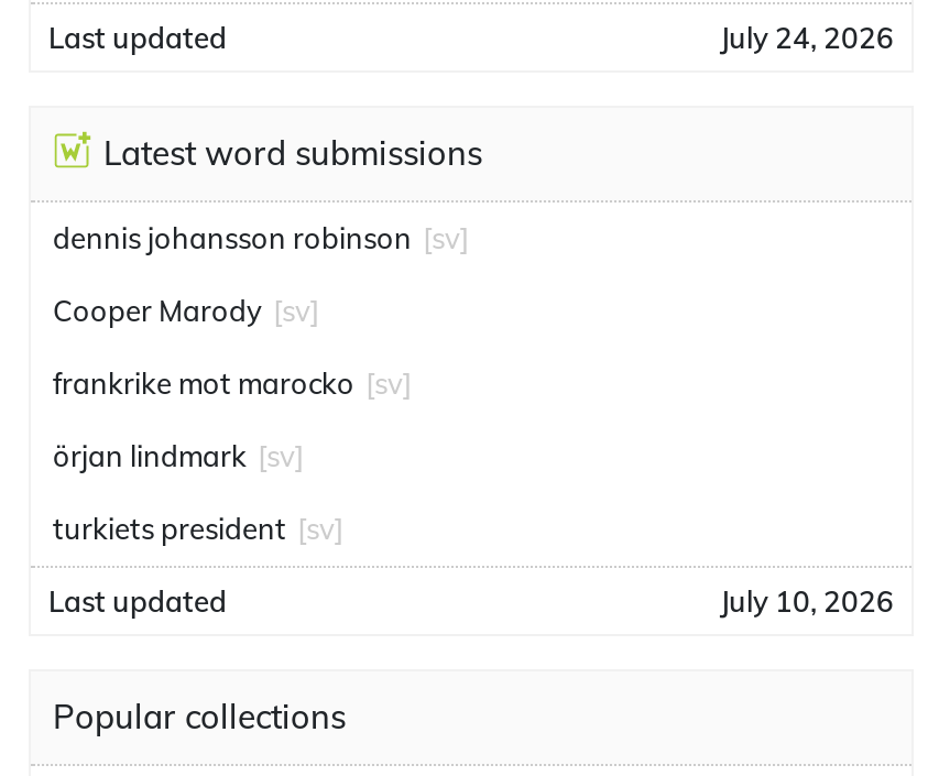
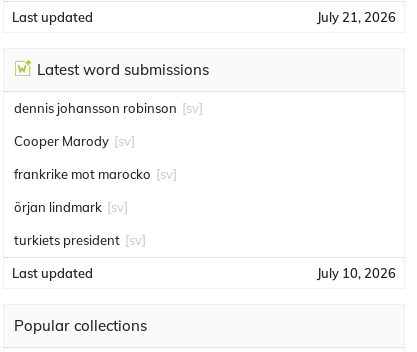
- July 24, 2026
+ July 21, 2026
